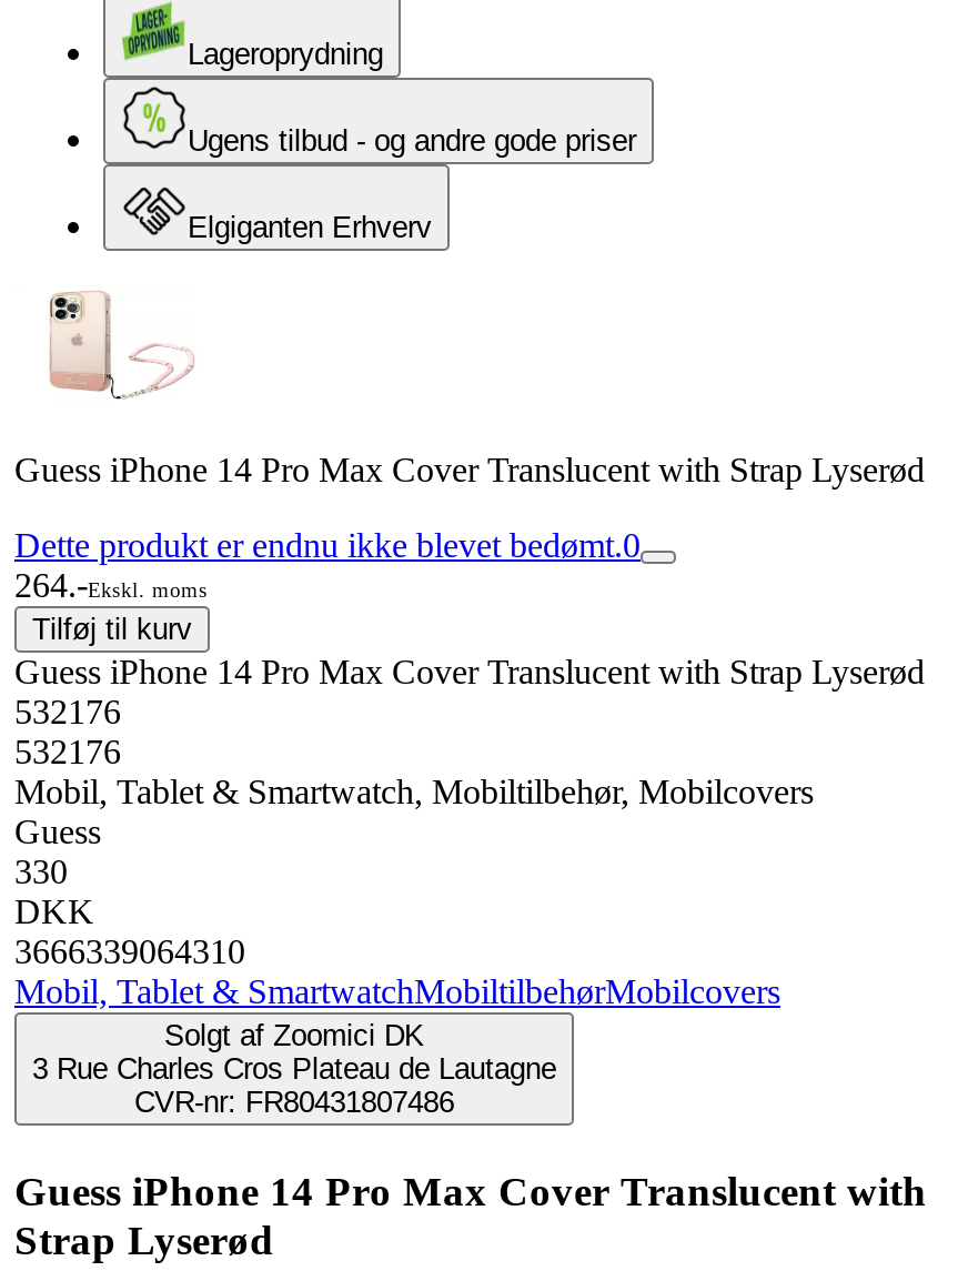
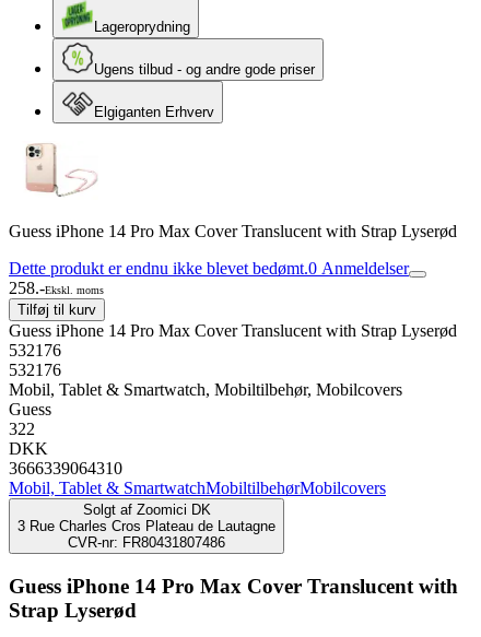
- Dette produkt er endnu ikke blevet bedømt.0
- 264.-Ekskl. moms
+ Dette produkt er endnu ikke blevet bedømt.0 Anmeldelser
+ 258.-Ekskl. moms

- 330
+ 322
